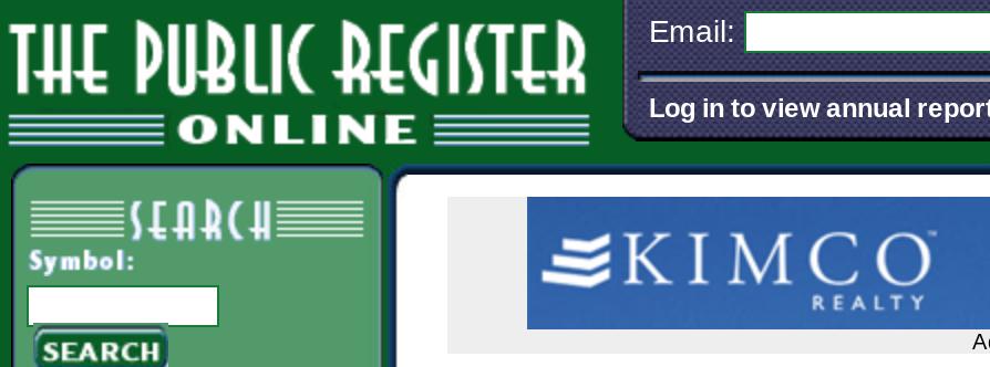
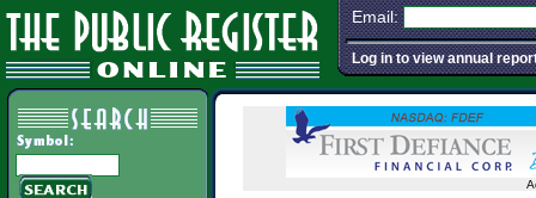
- [image]
+ [image]
